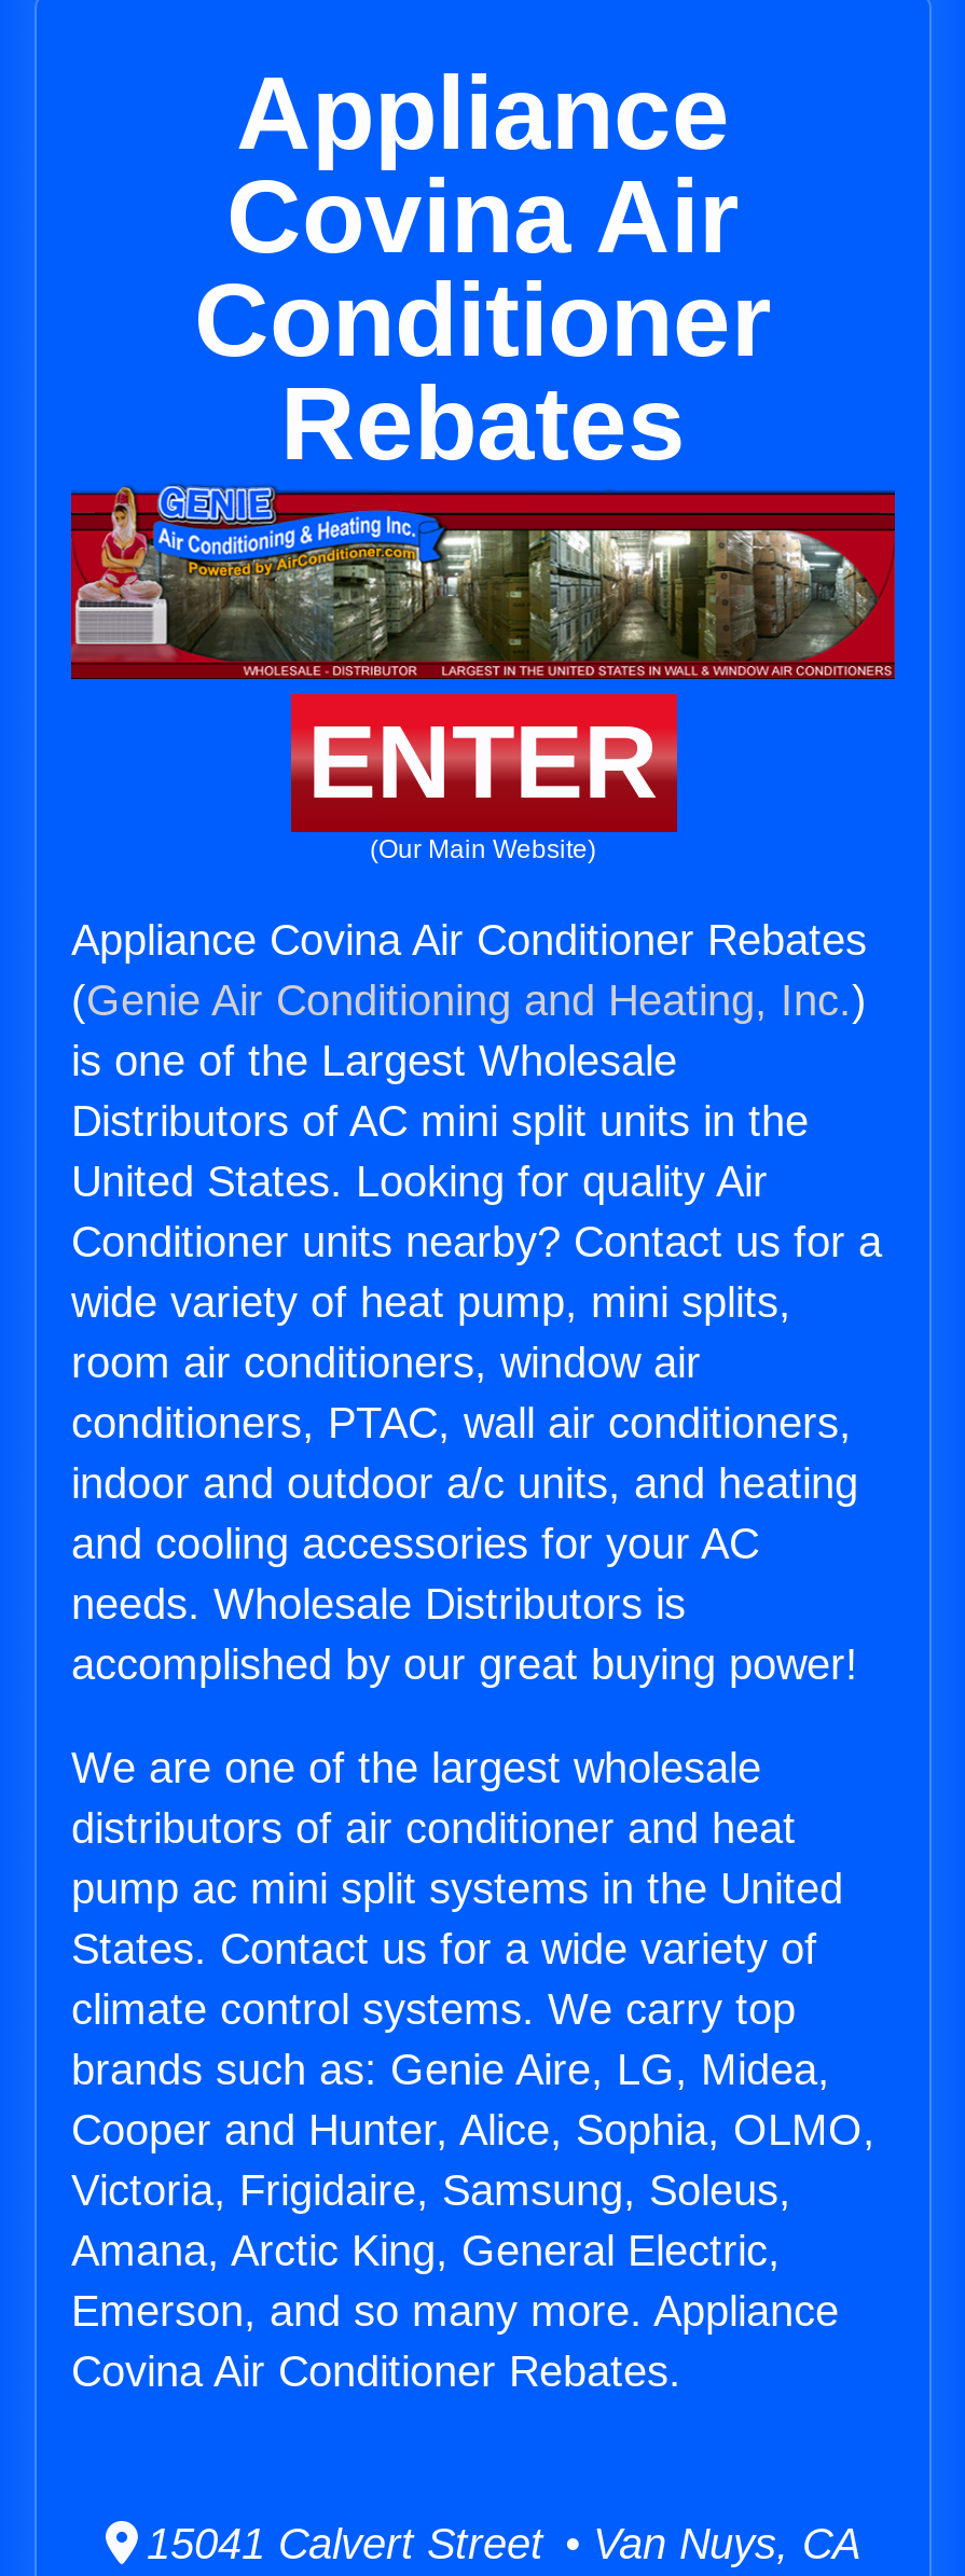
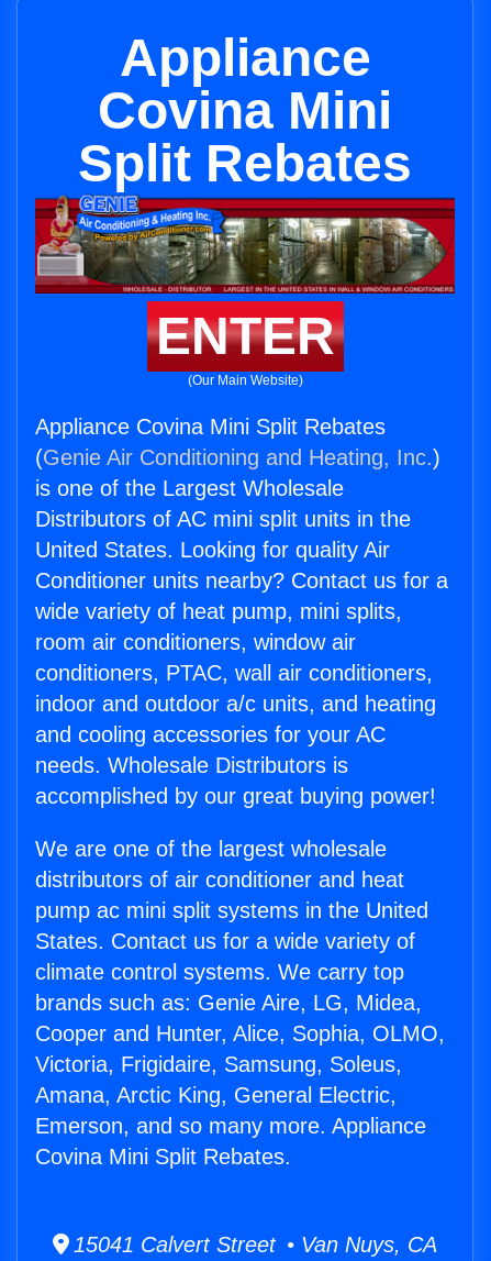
- Covina Air
- Conditioner
- Rebates
+ Covina Mini
+ Split Rebates

- Appliance Covina Air Conditioner Rebates
+ Appliance Covina Mini Split Rebates

- Covina Air Conditioner Rebates.
+ Covina Mini Split Rebates.
